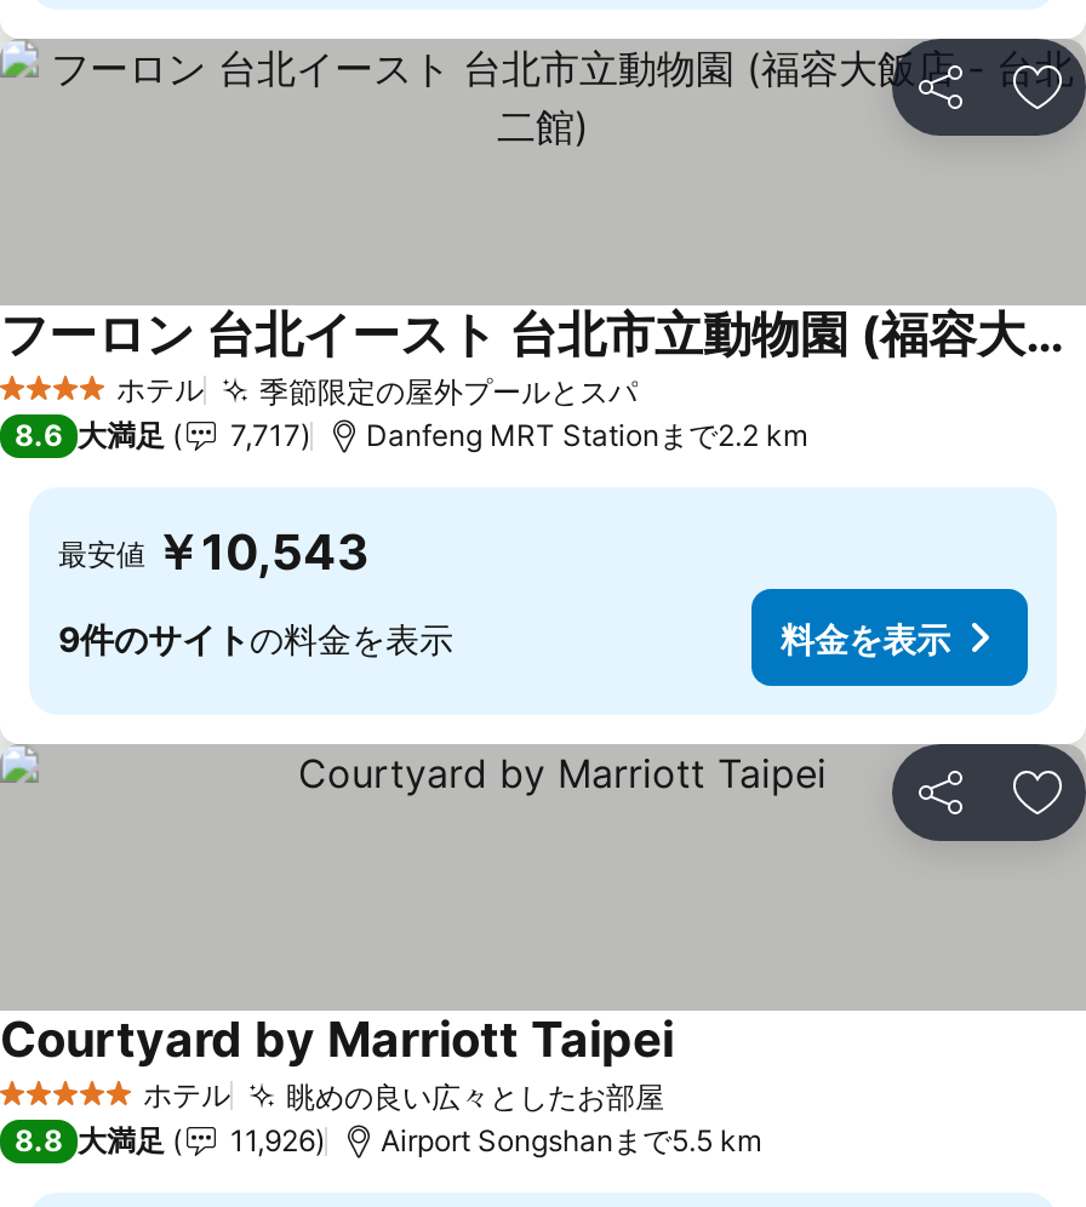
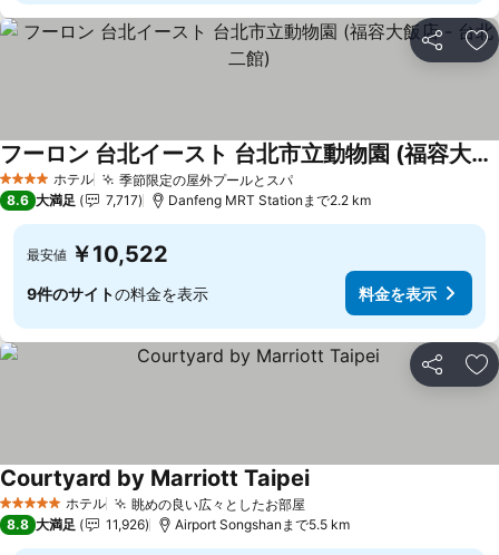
- 最安値 ￥10,543
+ 最安値 ￥10,522
